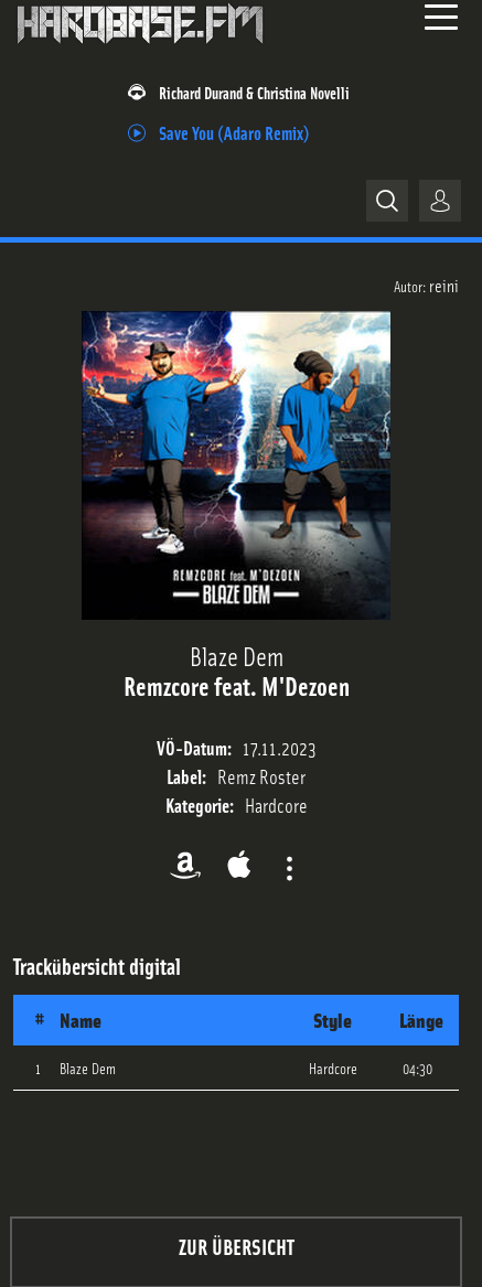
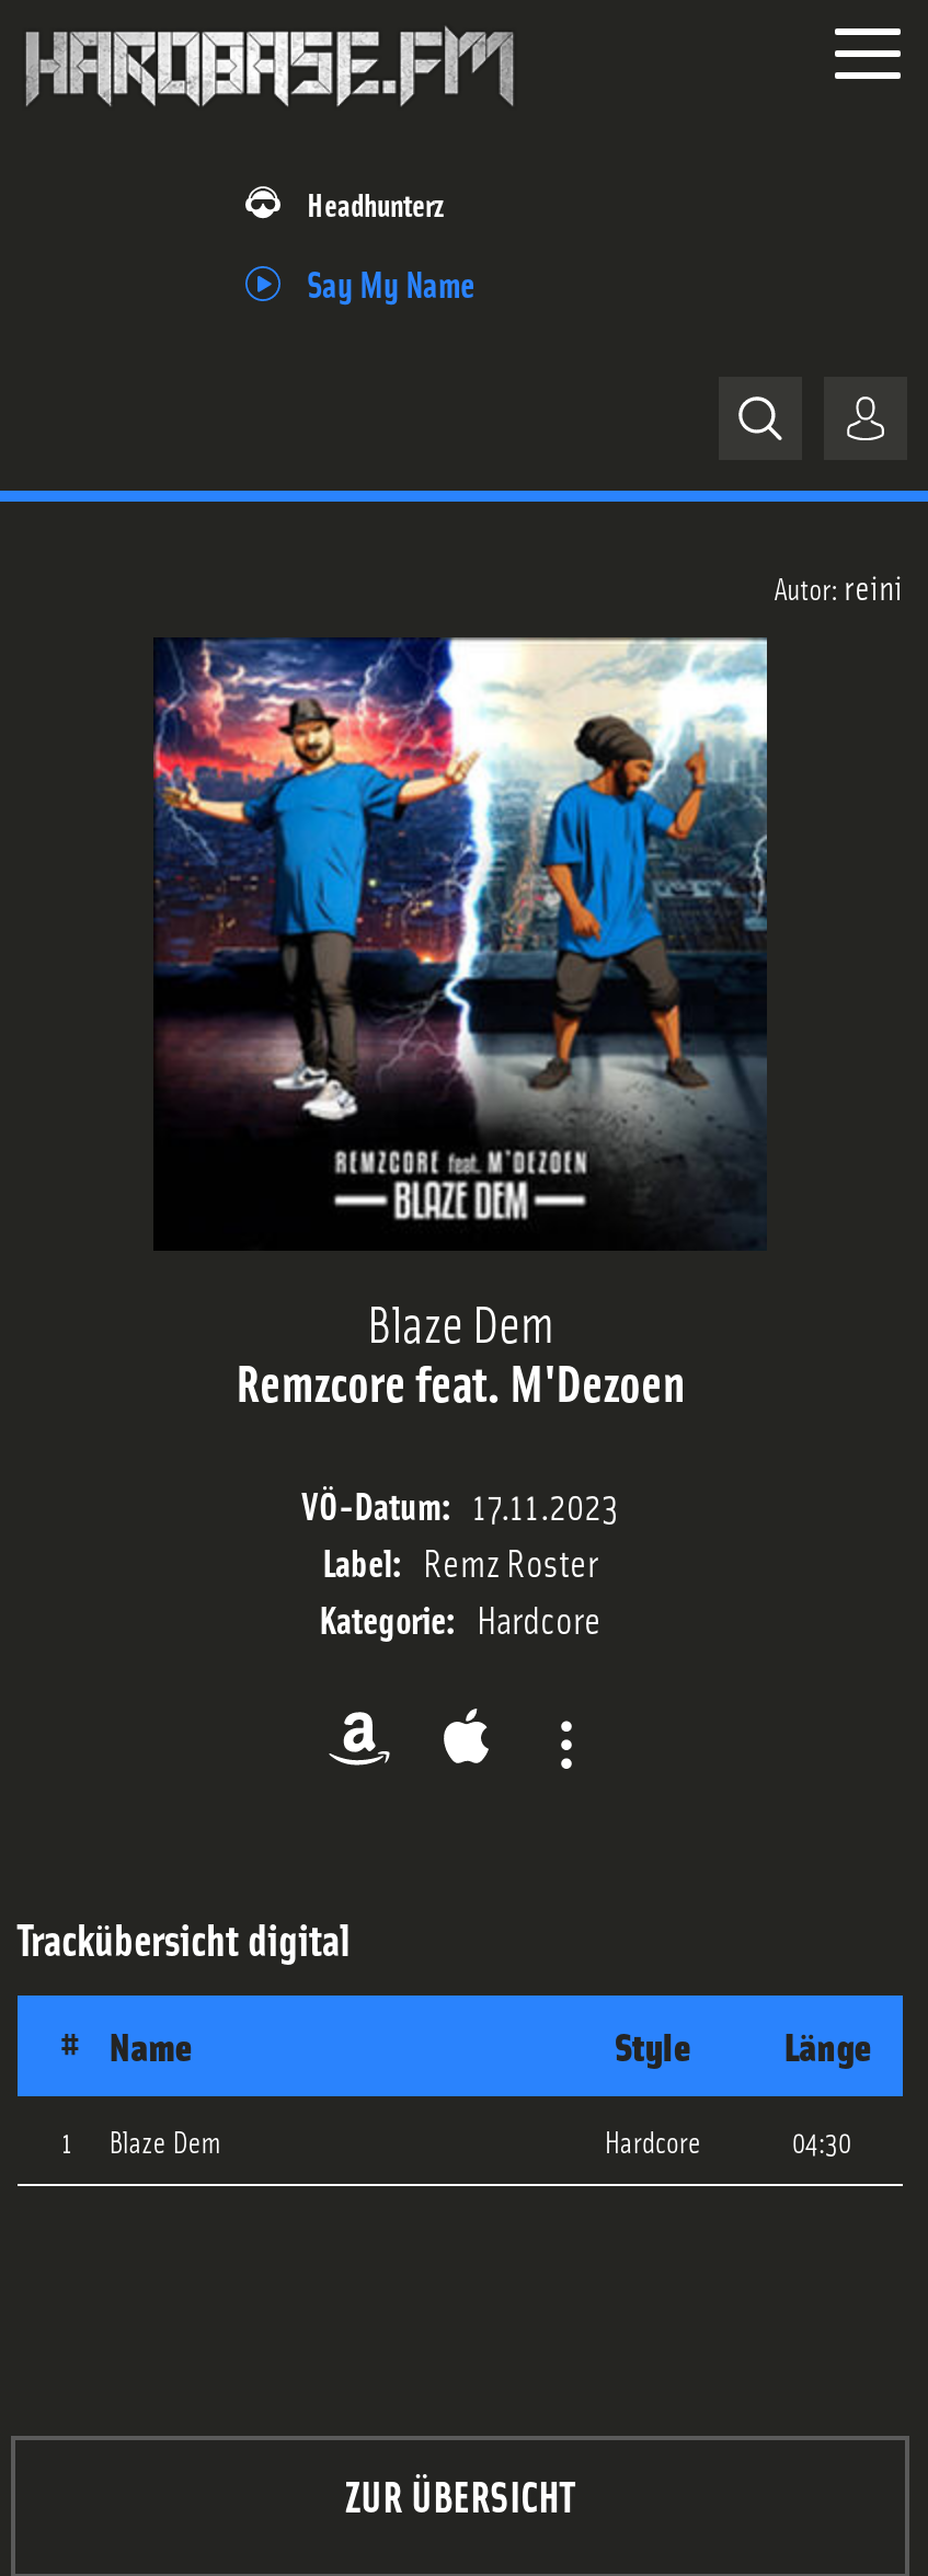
- Richard Durand & Christina Novelli
+ Headhunterz

- Save You (Adaro Remix)
+ Say My Name
